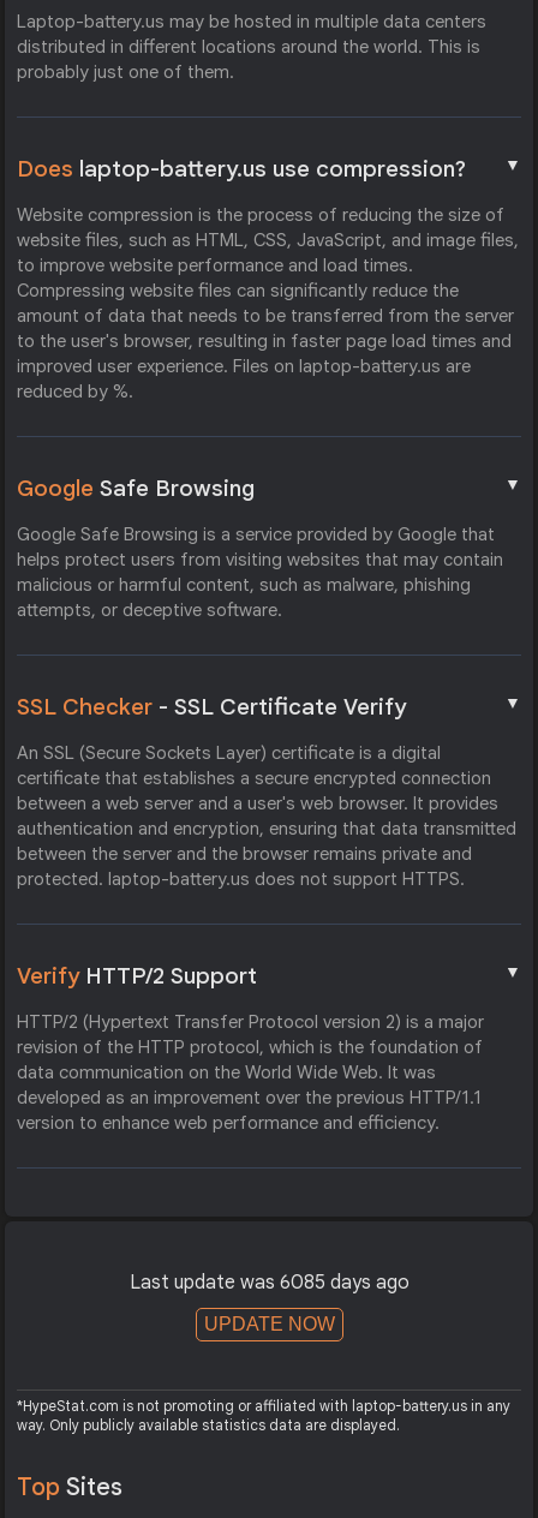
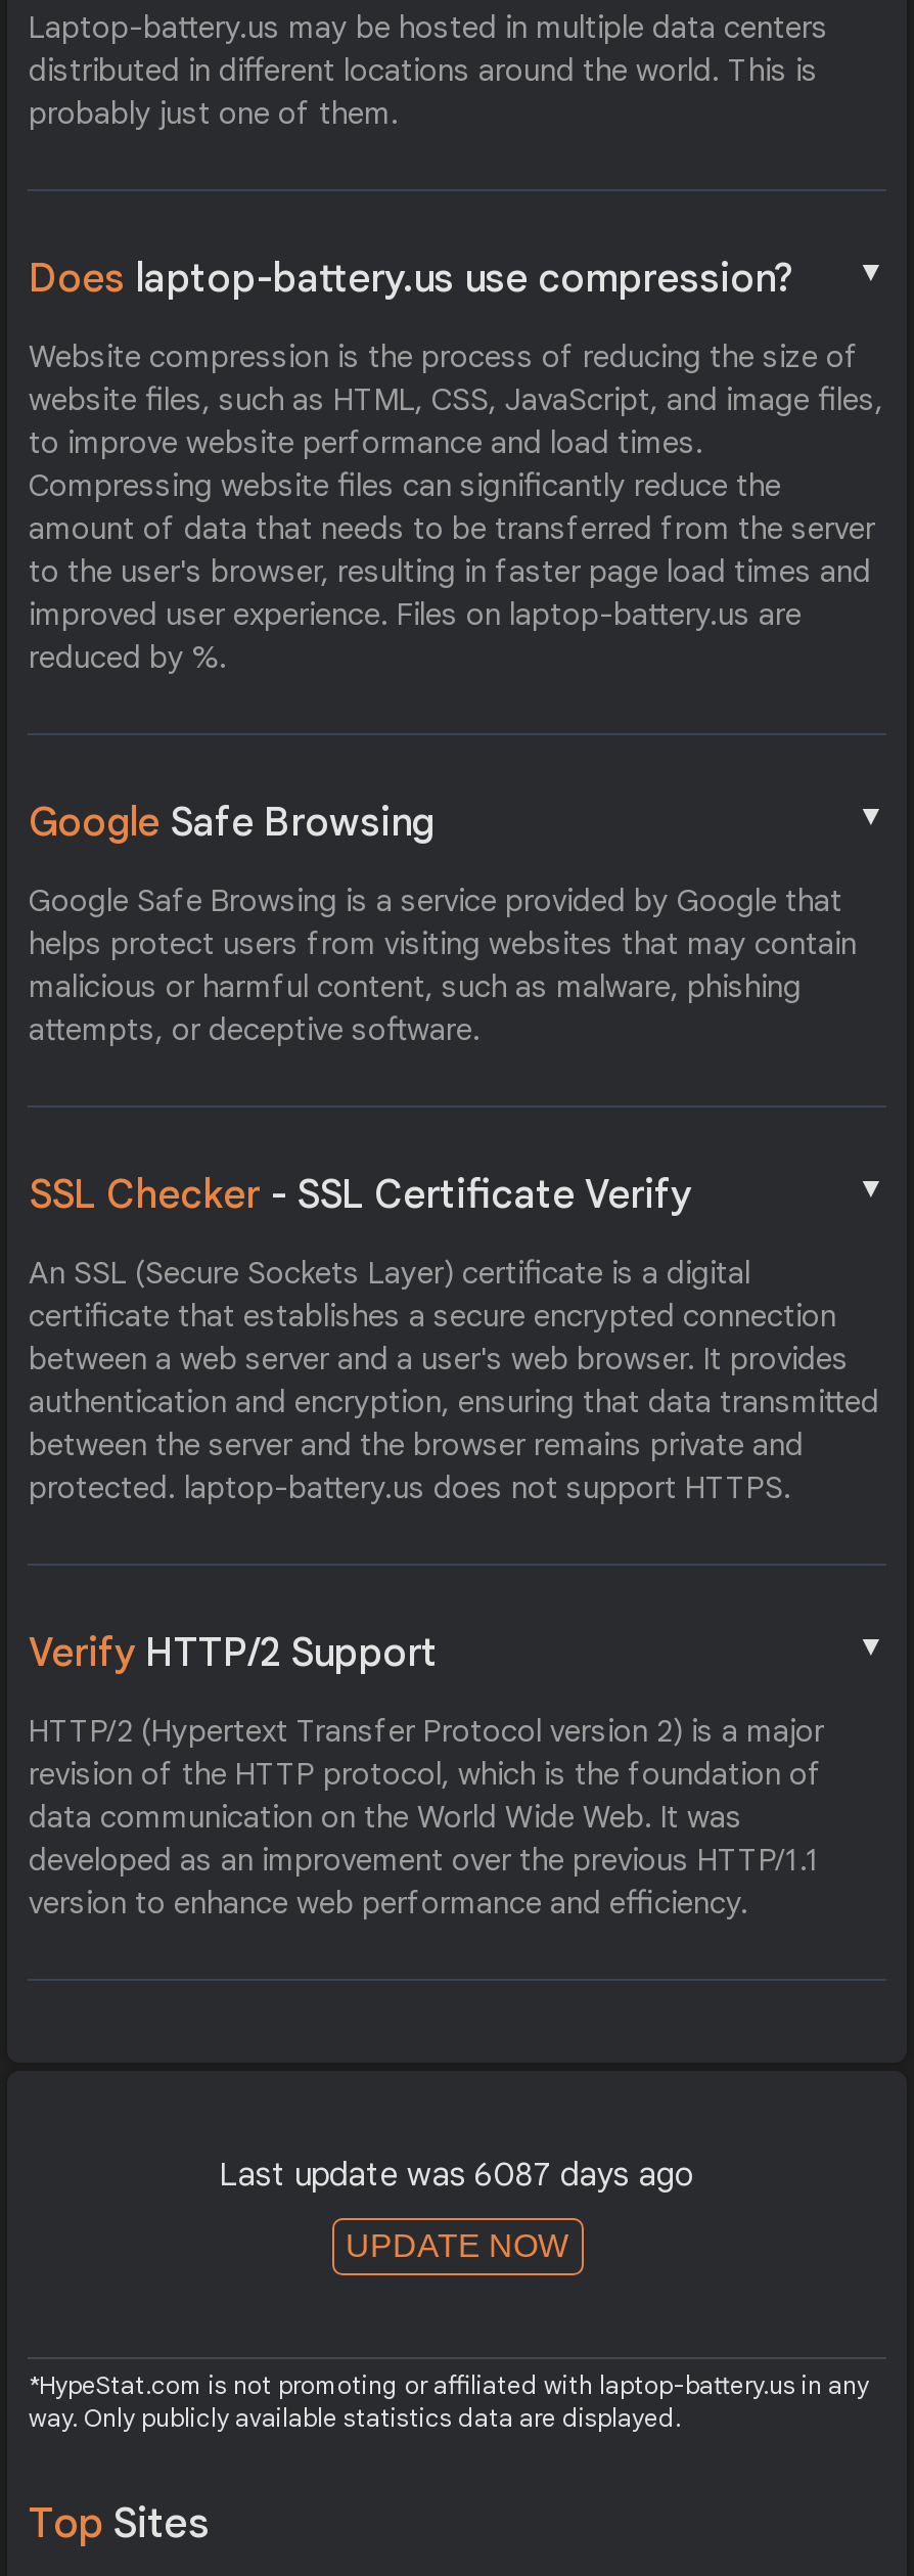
- Last update was 6085 days ago
+ Last update was 6087 days ago
